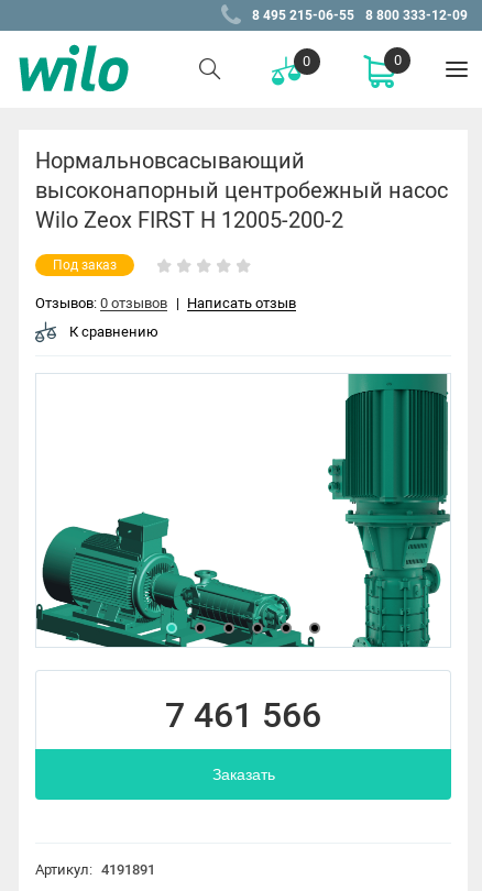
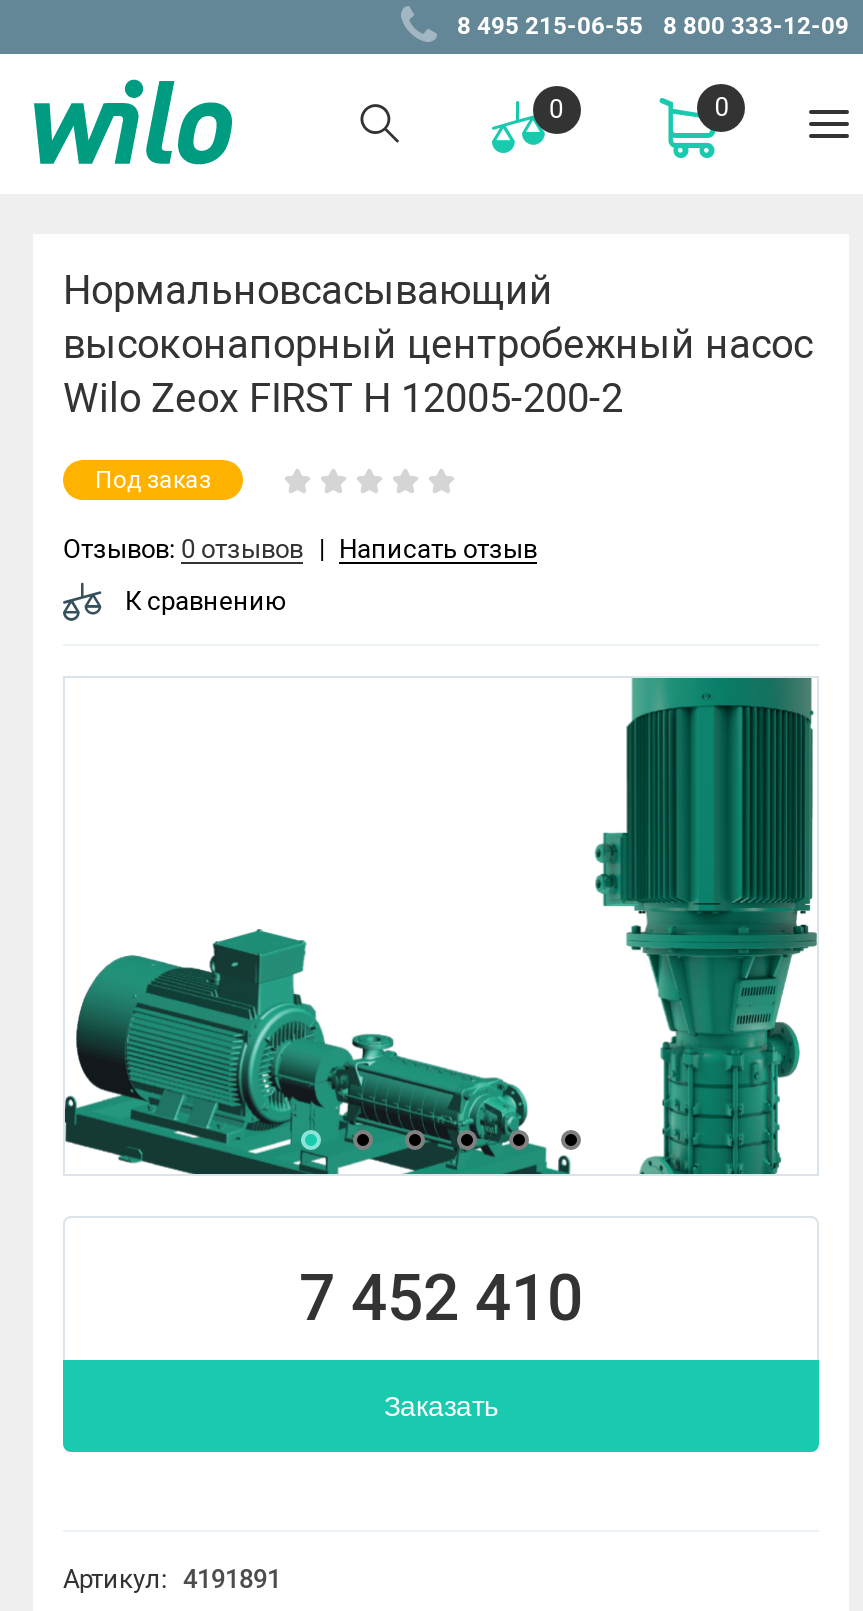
- 7 461 566
+ 7 452 410
